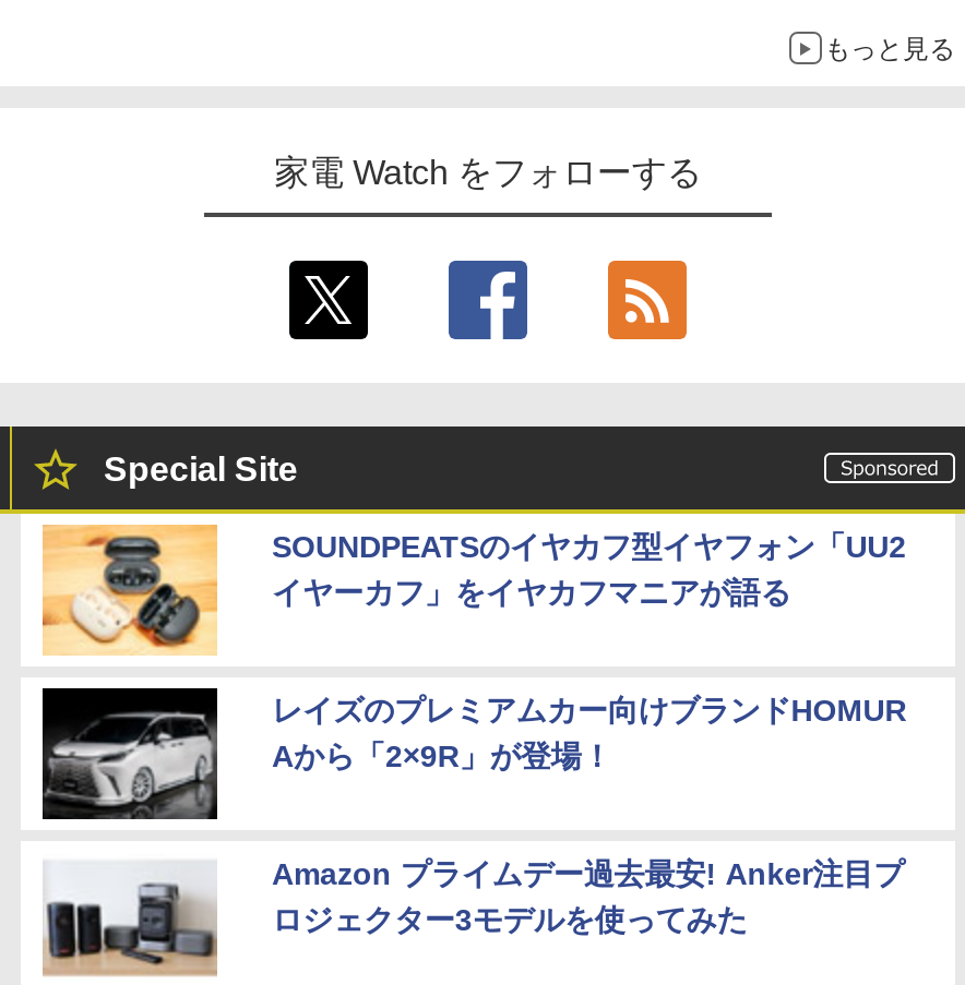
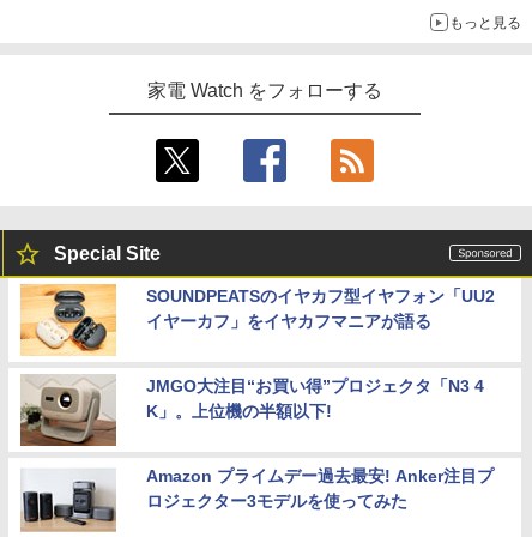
- [image]
- レイズのプレミアムカー向けブランドHOMUR
- Aから「2×9R」が登場！
+ [image]
+ JMGO大注目“お買い得”プロジェクタ「N3 4
+ K」。上位機の半額以下!
